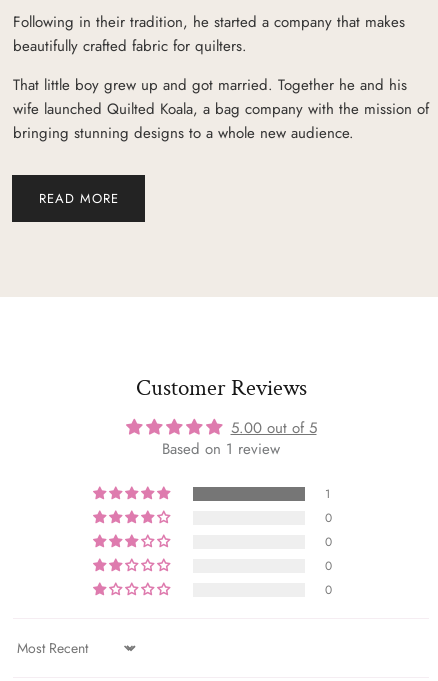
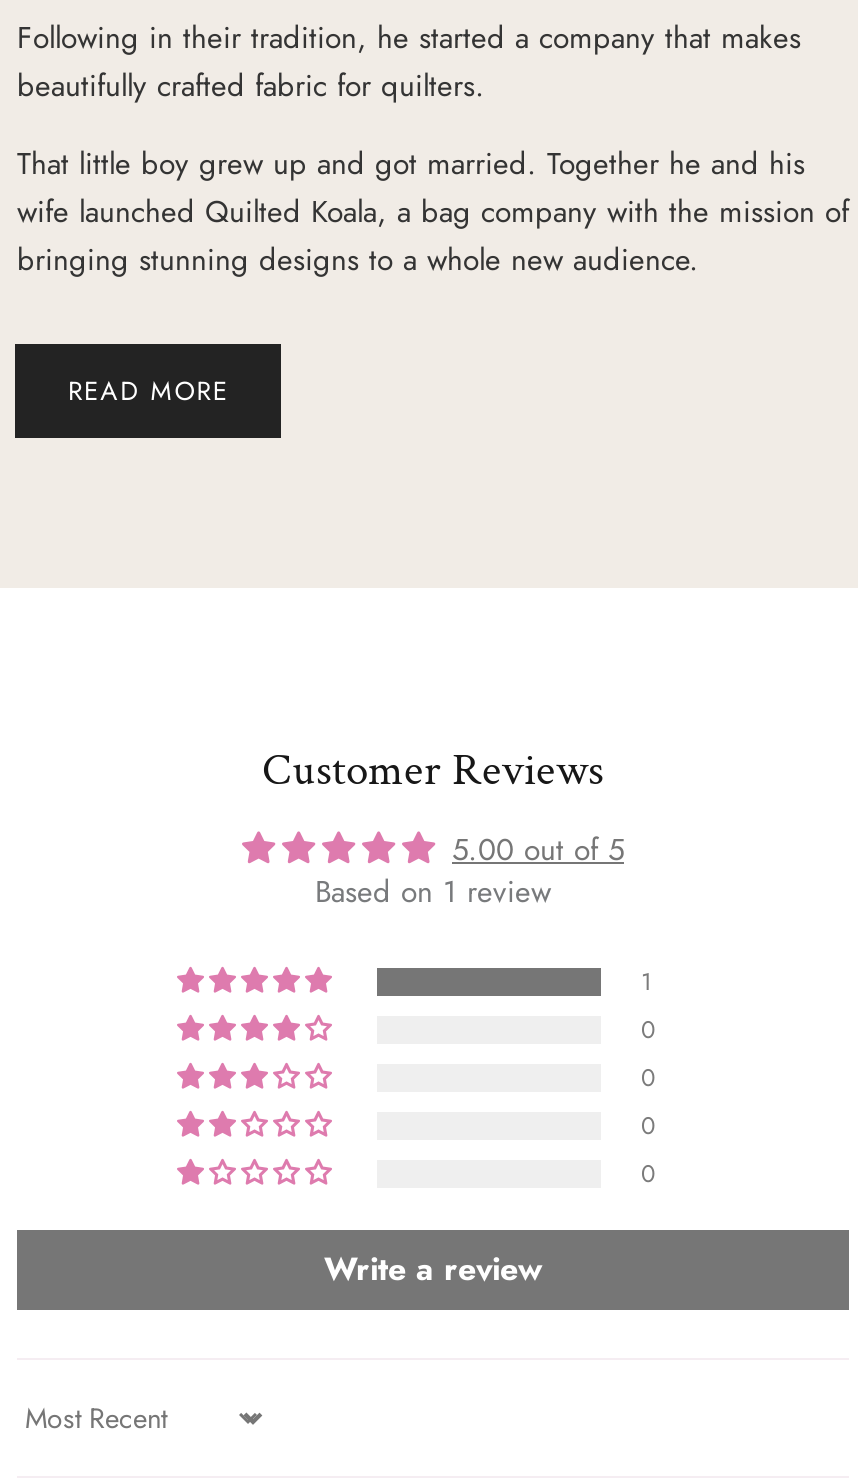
+ Write a review
